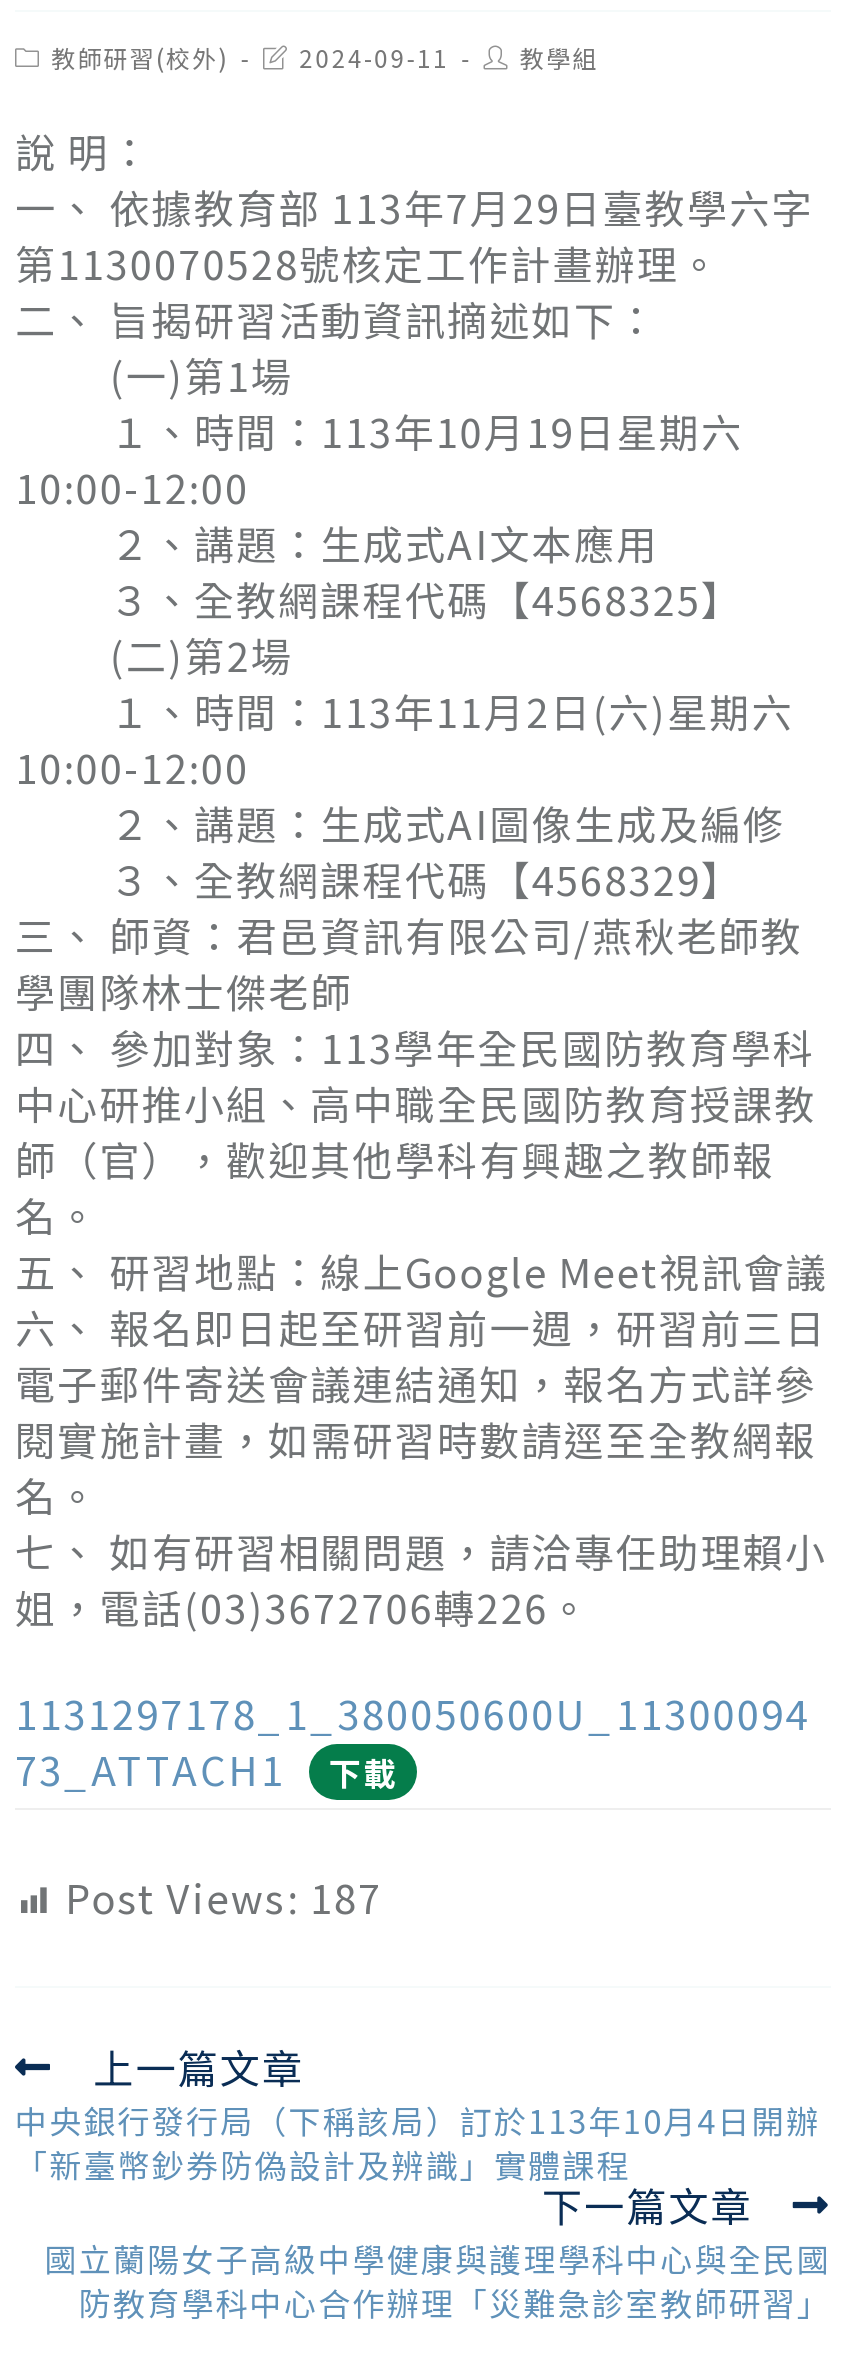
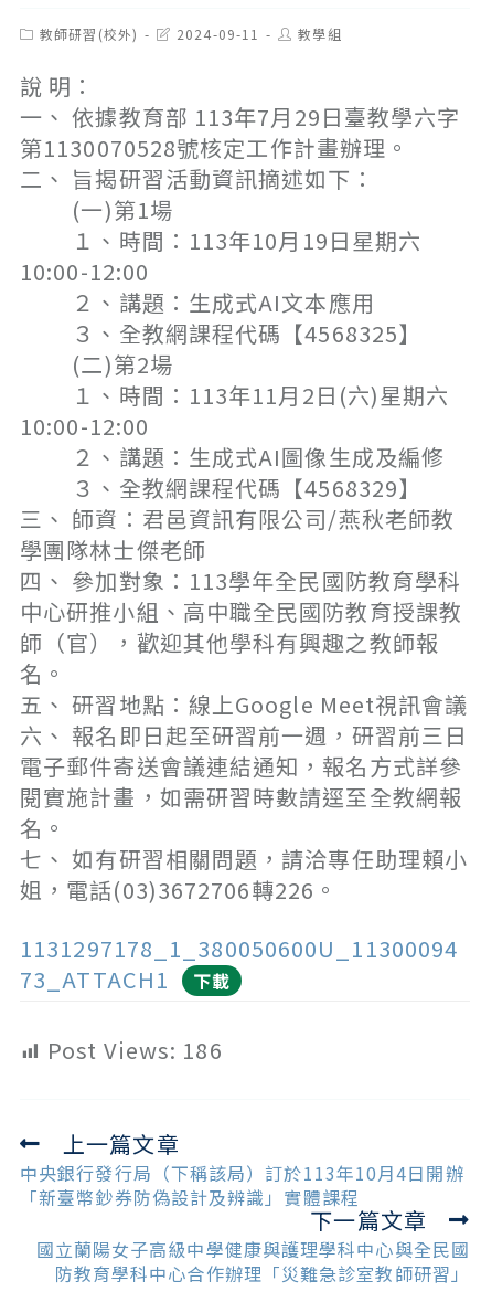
- Post Views: 187
+ Post Views: 186
